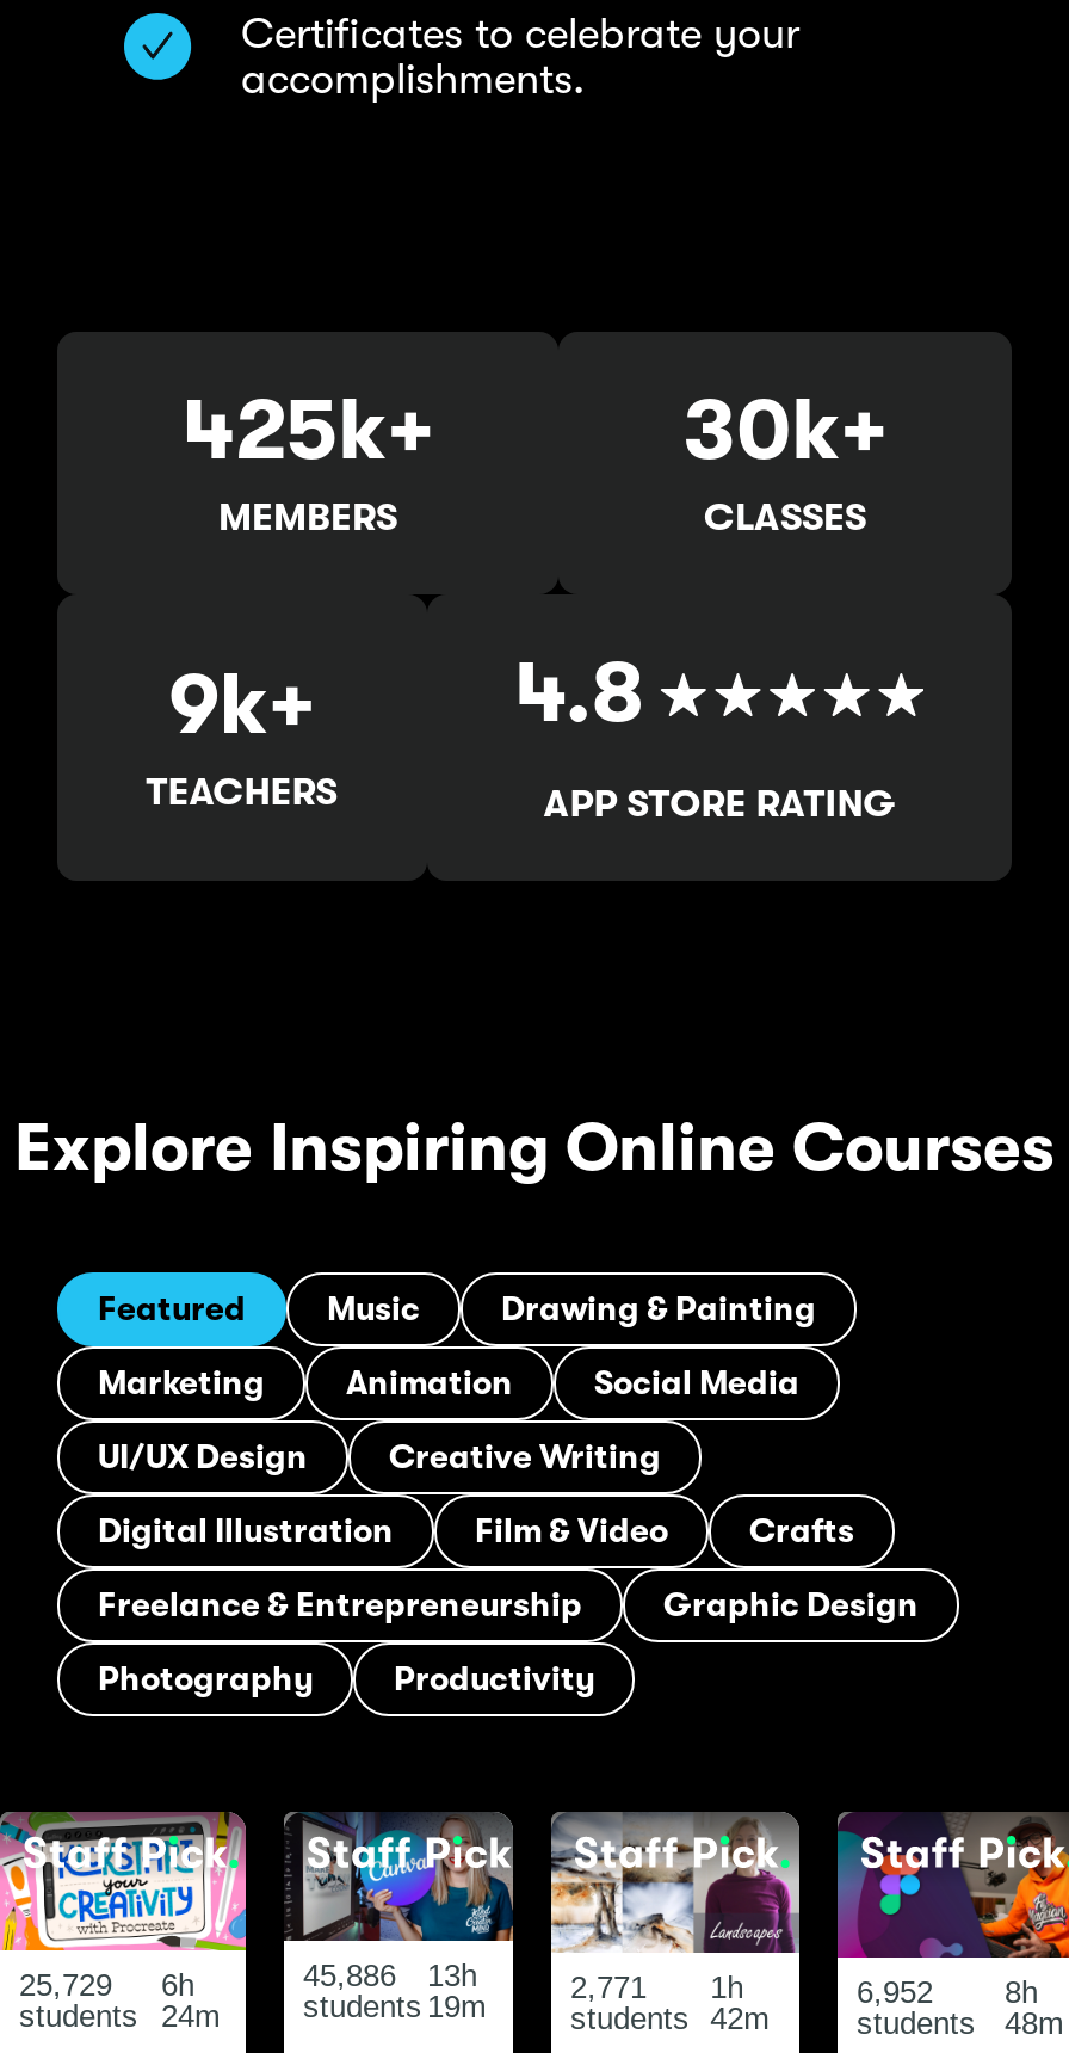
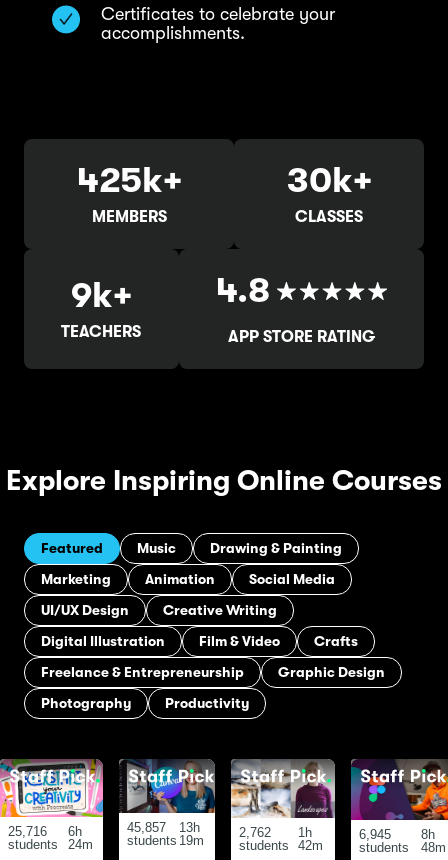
- 25,729 6h
+ 25,716 6h

- 45,886 13h
+ 45,857 13h

- 2,771 1h
+ 2,762 1h

- 6,952 8h
+ 6,945 8h
